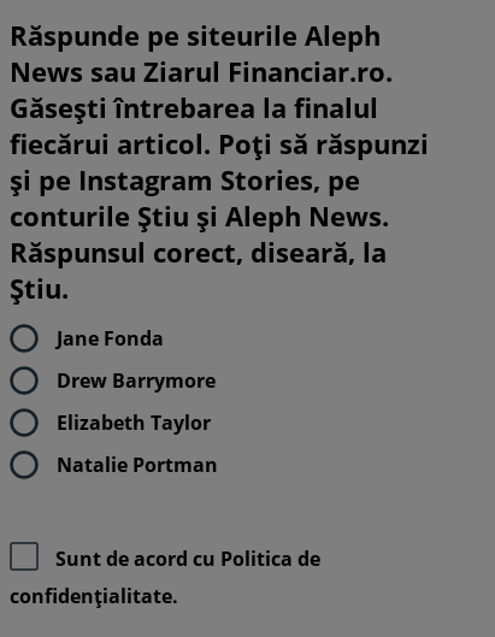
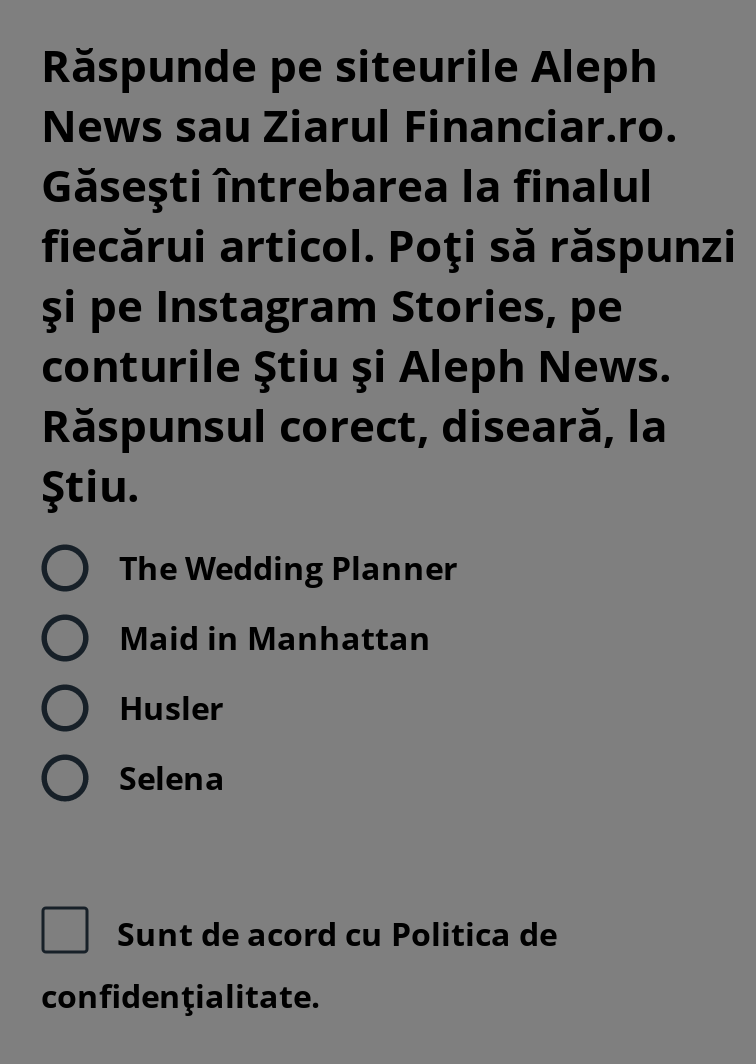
- Jane Fonda
+ The Wedding Planner

- Drew Barrymore
+ Maid in Manhattan

- Elizabeth Taylor
+ Husler

- Natalie Portman
+ Selena
